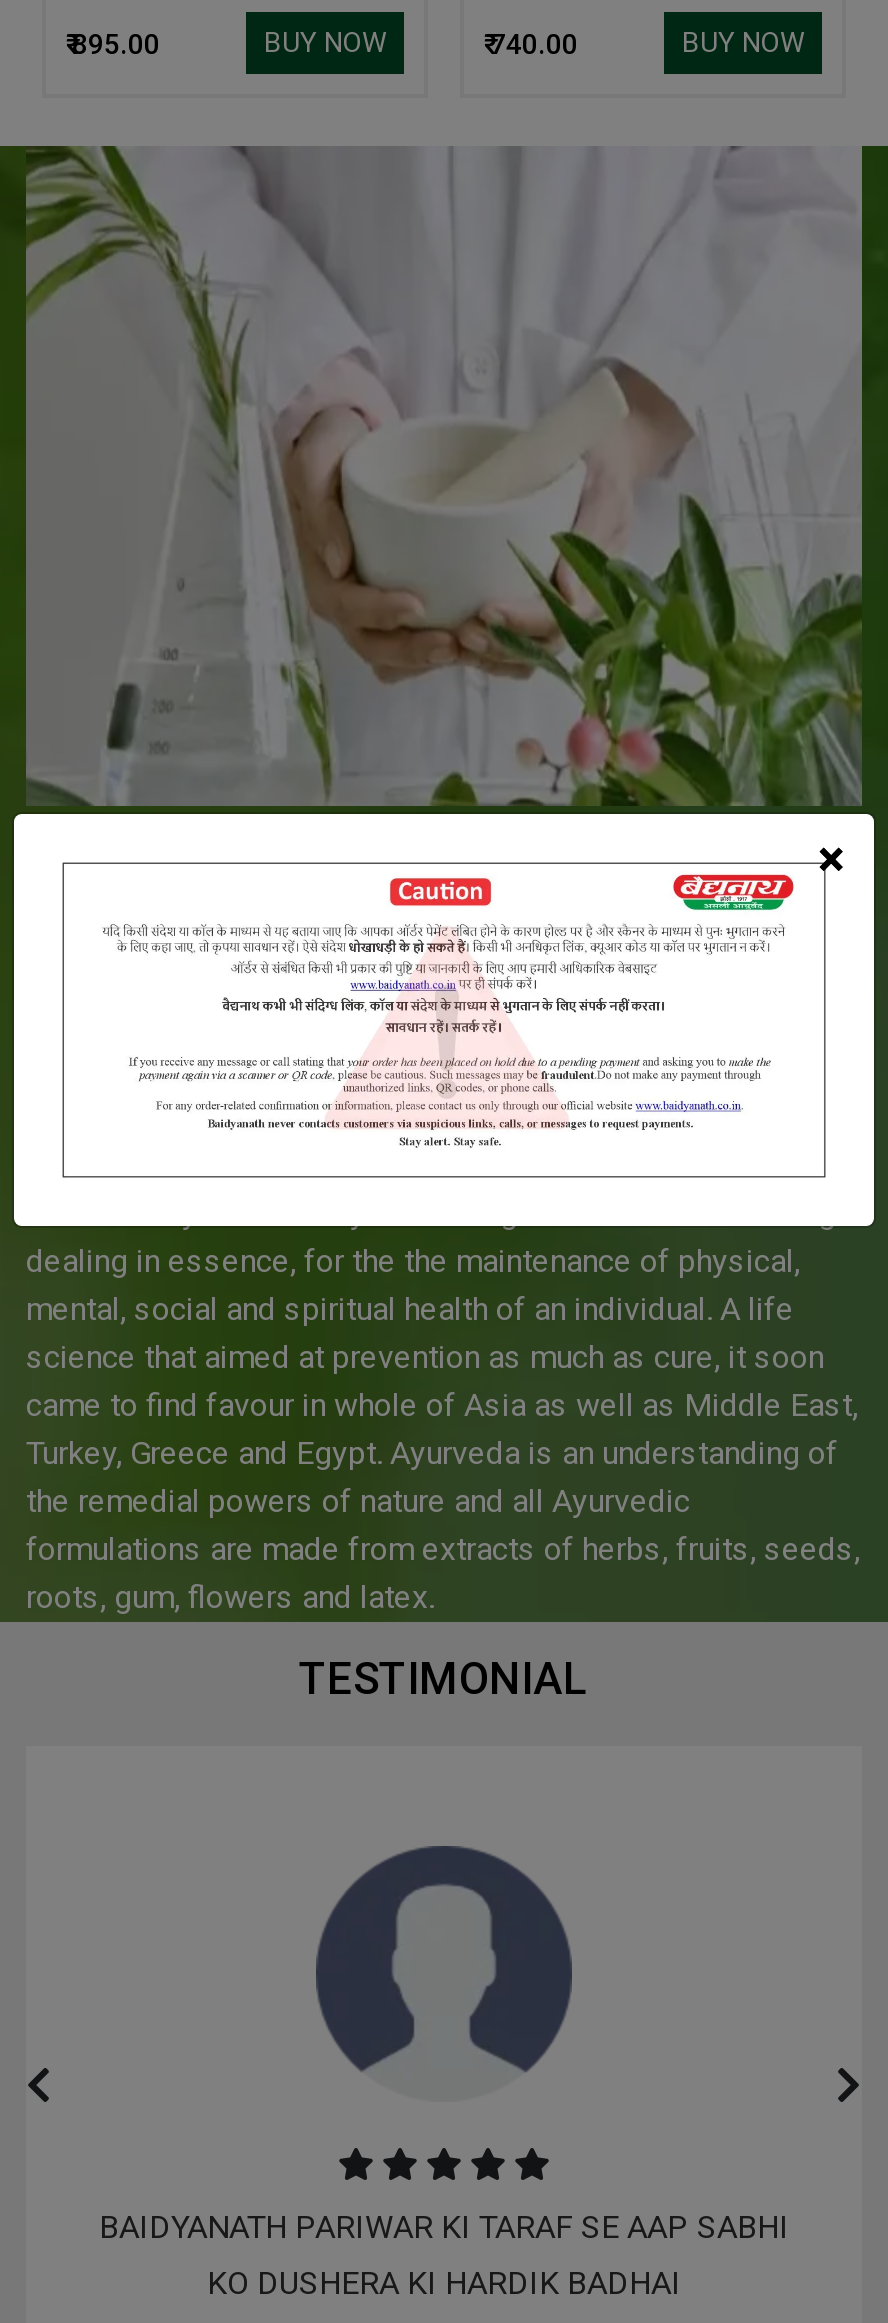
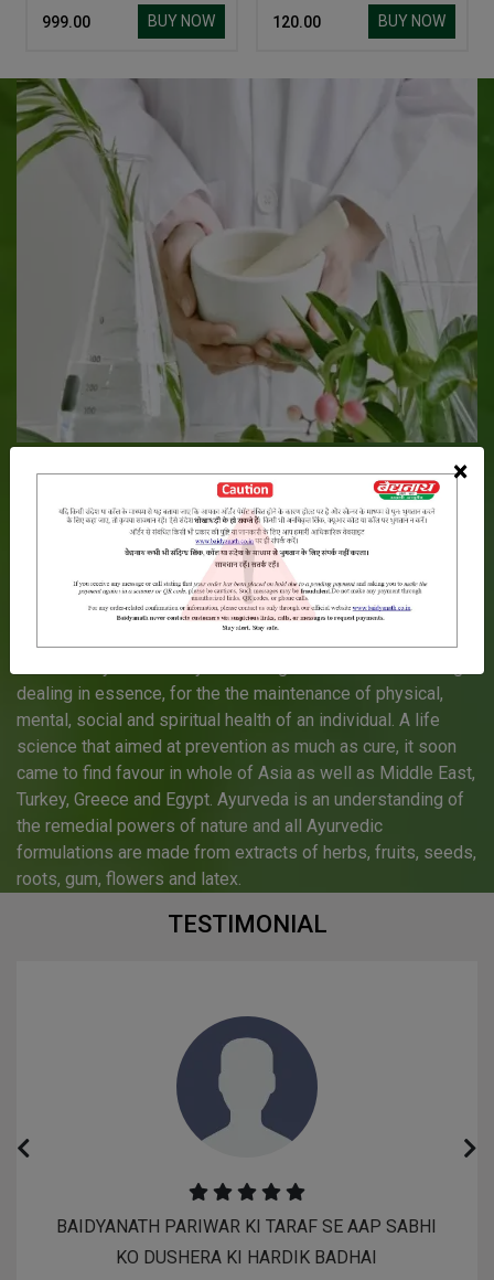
- ₹ 895.00
+ ₹ 999.00

- ₹ 740.00
+ ₹ 120.00
